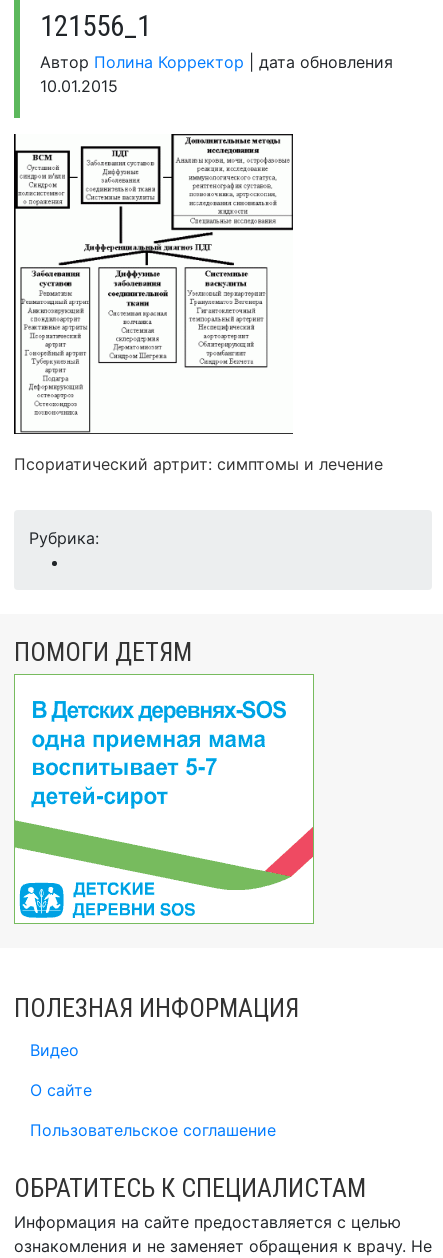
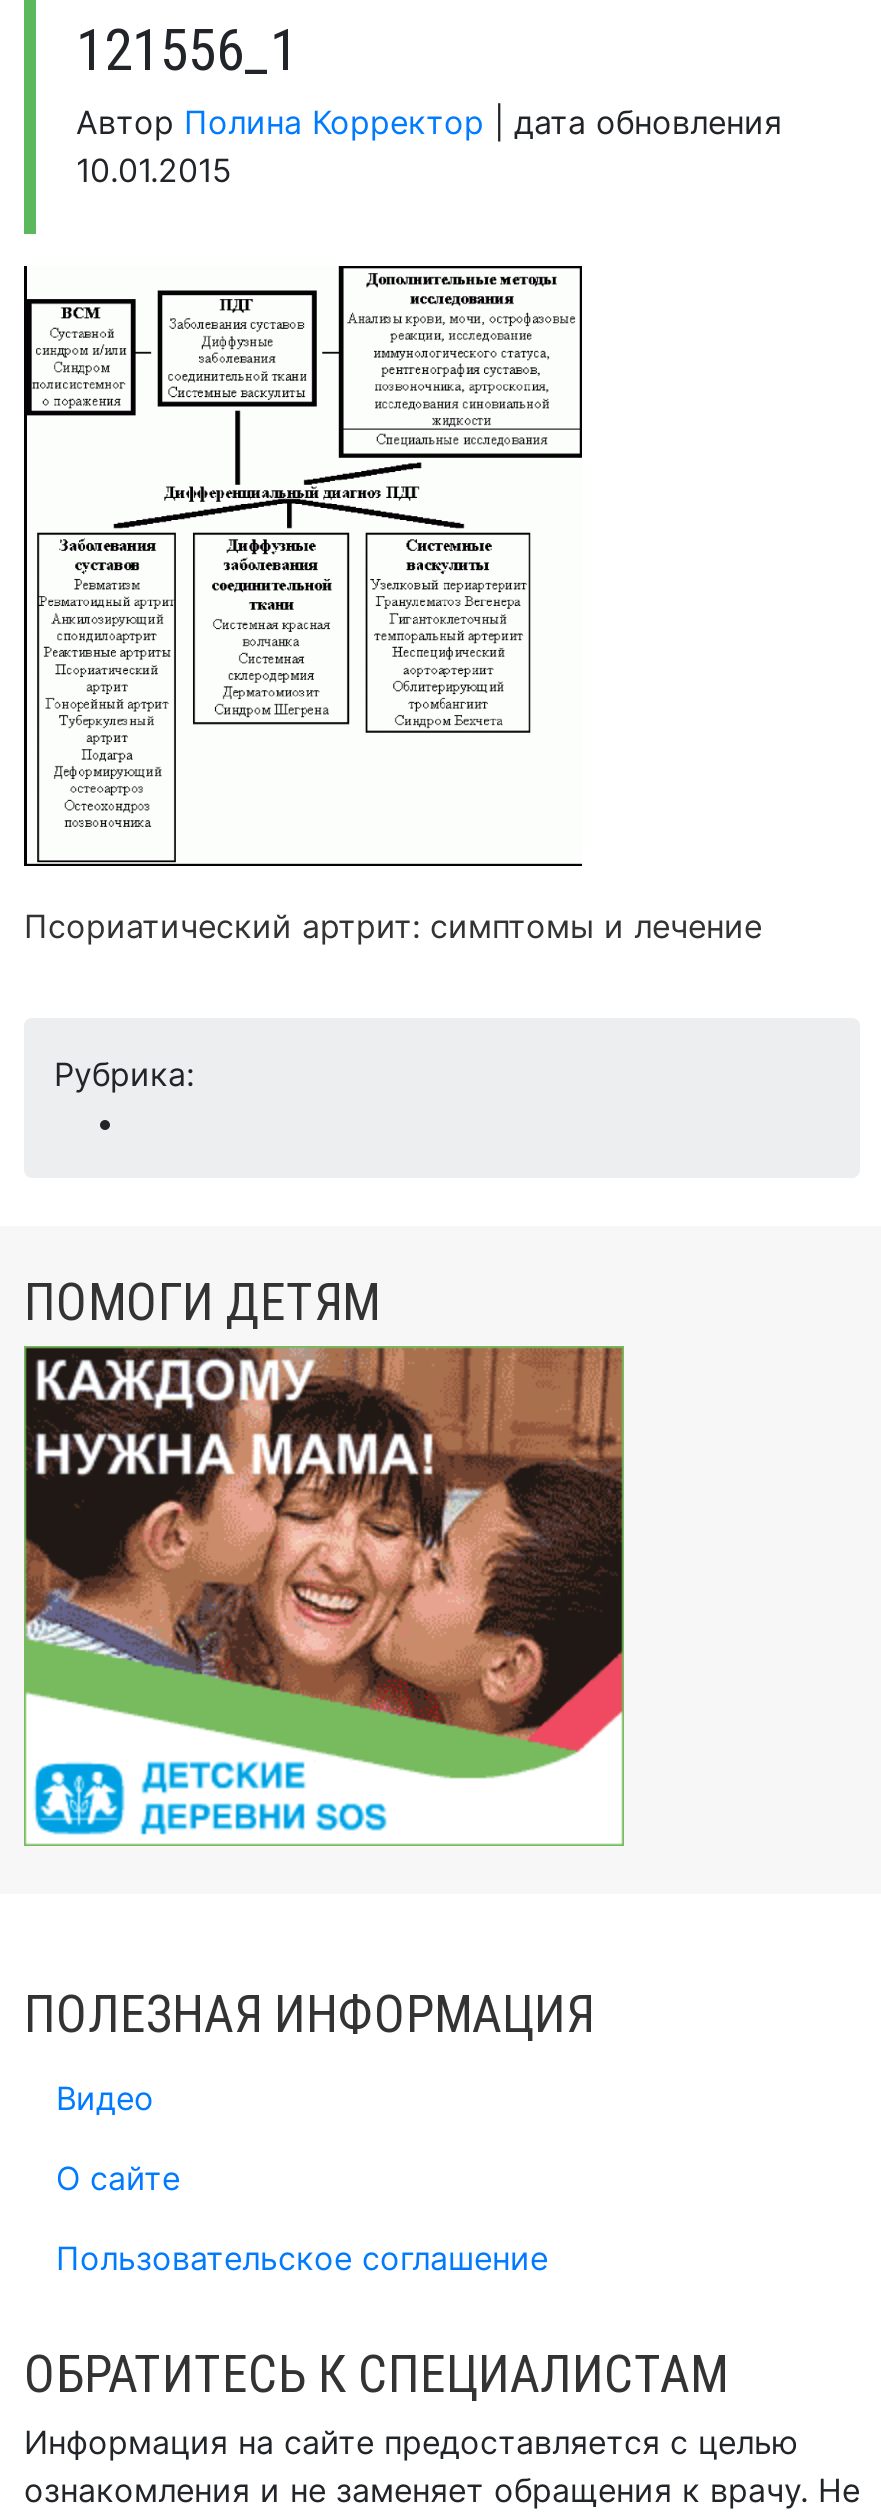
- [image]
+ [image]
